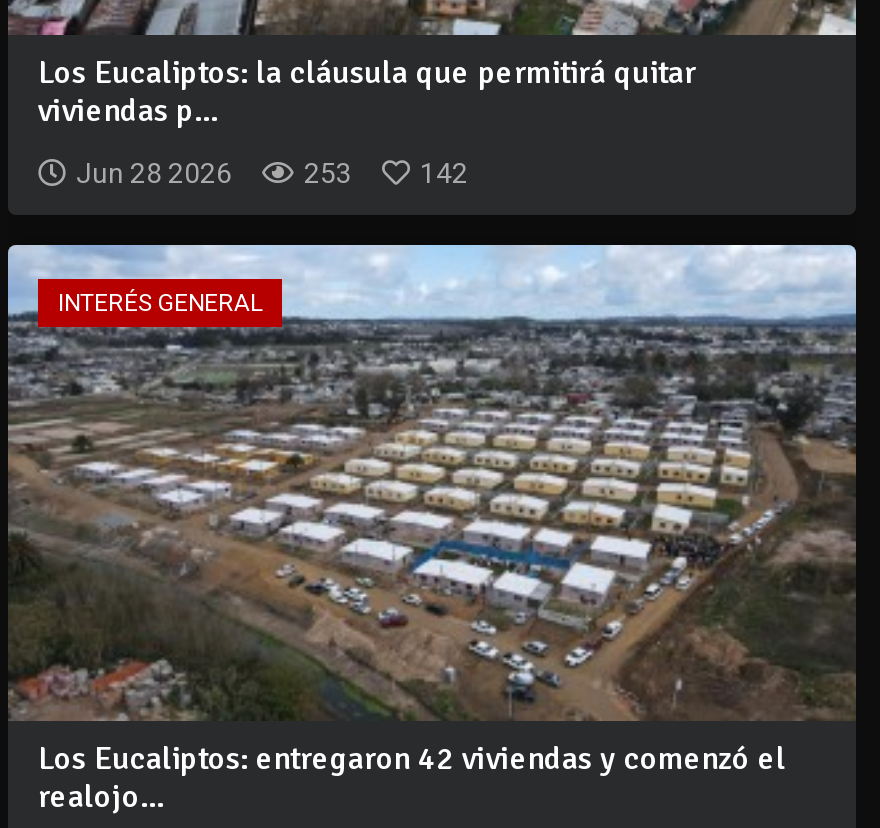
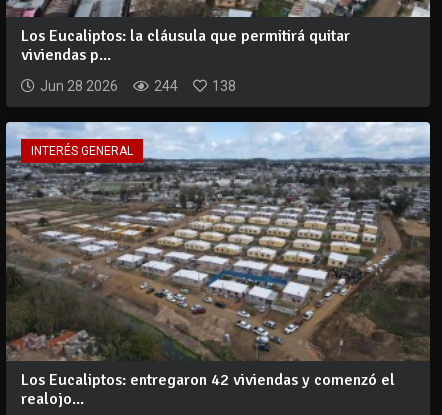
- 253
+ 244

- 142
+ 138
